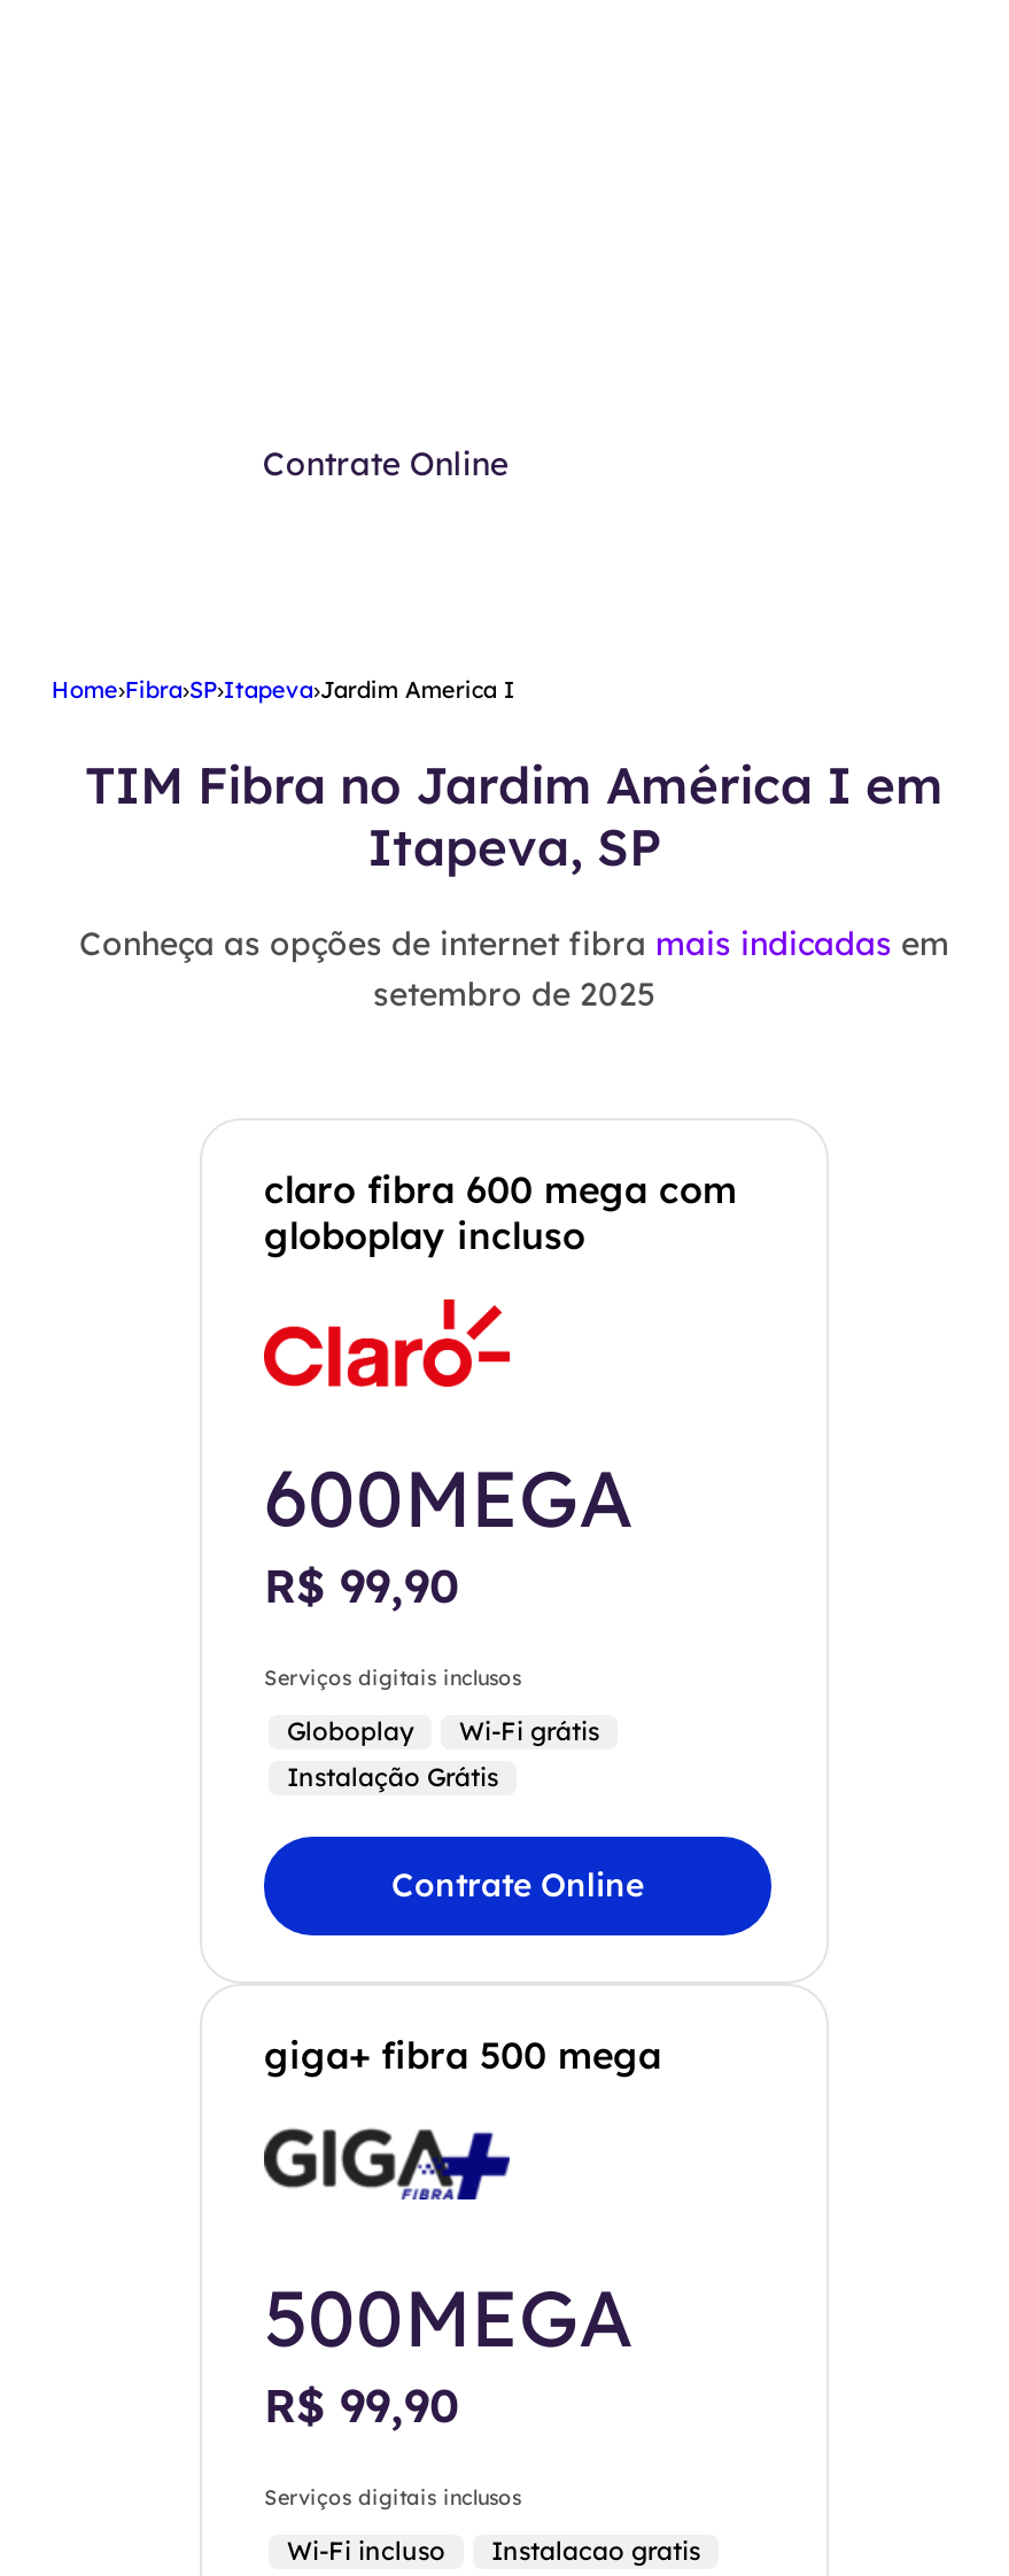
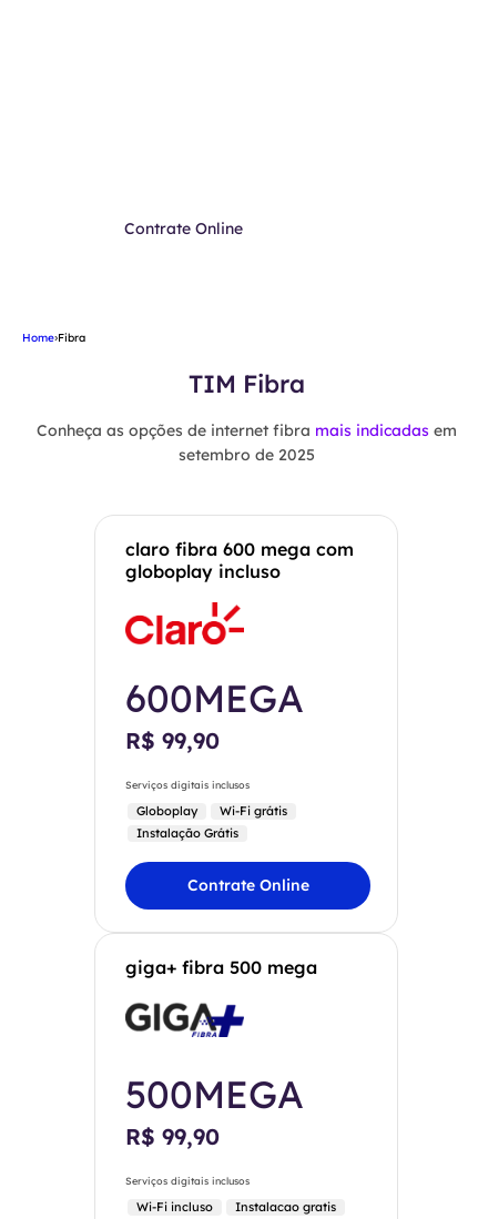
- Home›Fibra›SP›Itapeva›Jardim America I
+ Home›Fibra

- TIM Fibra no Jardim América I em
- Itapeva, SP
+ TIM Fibra
